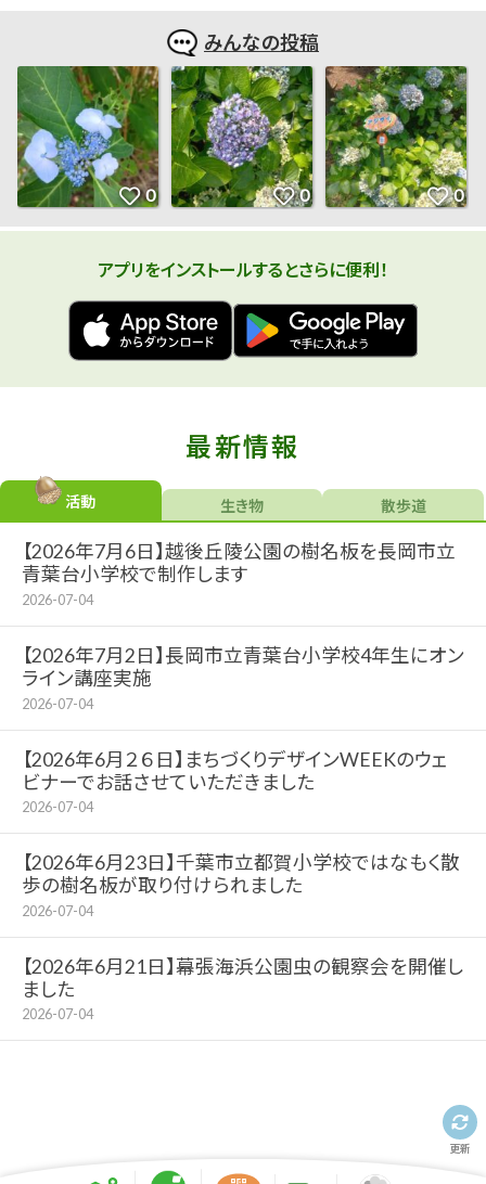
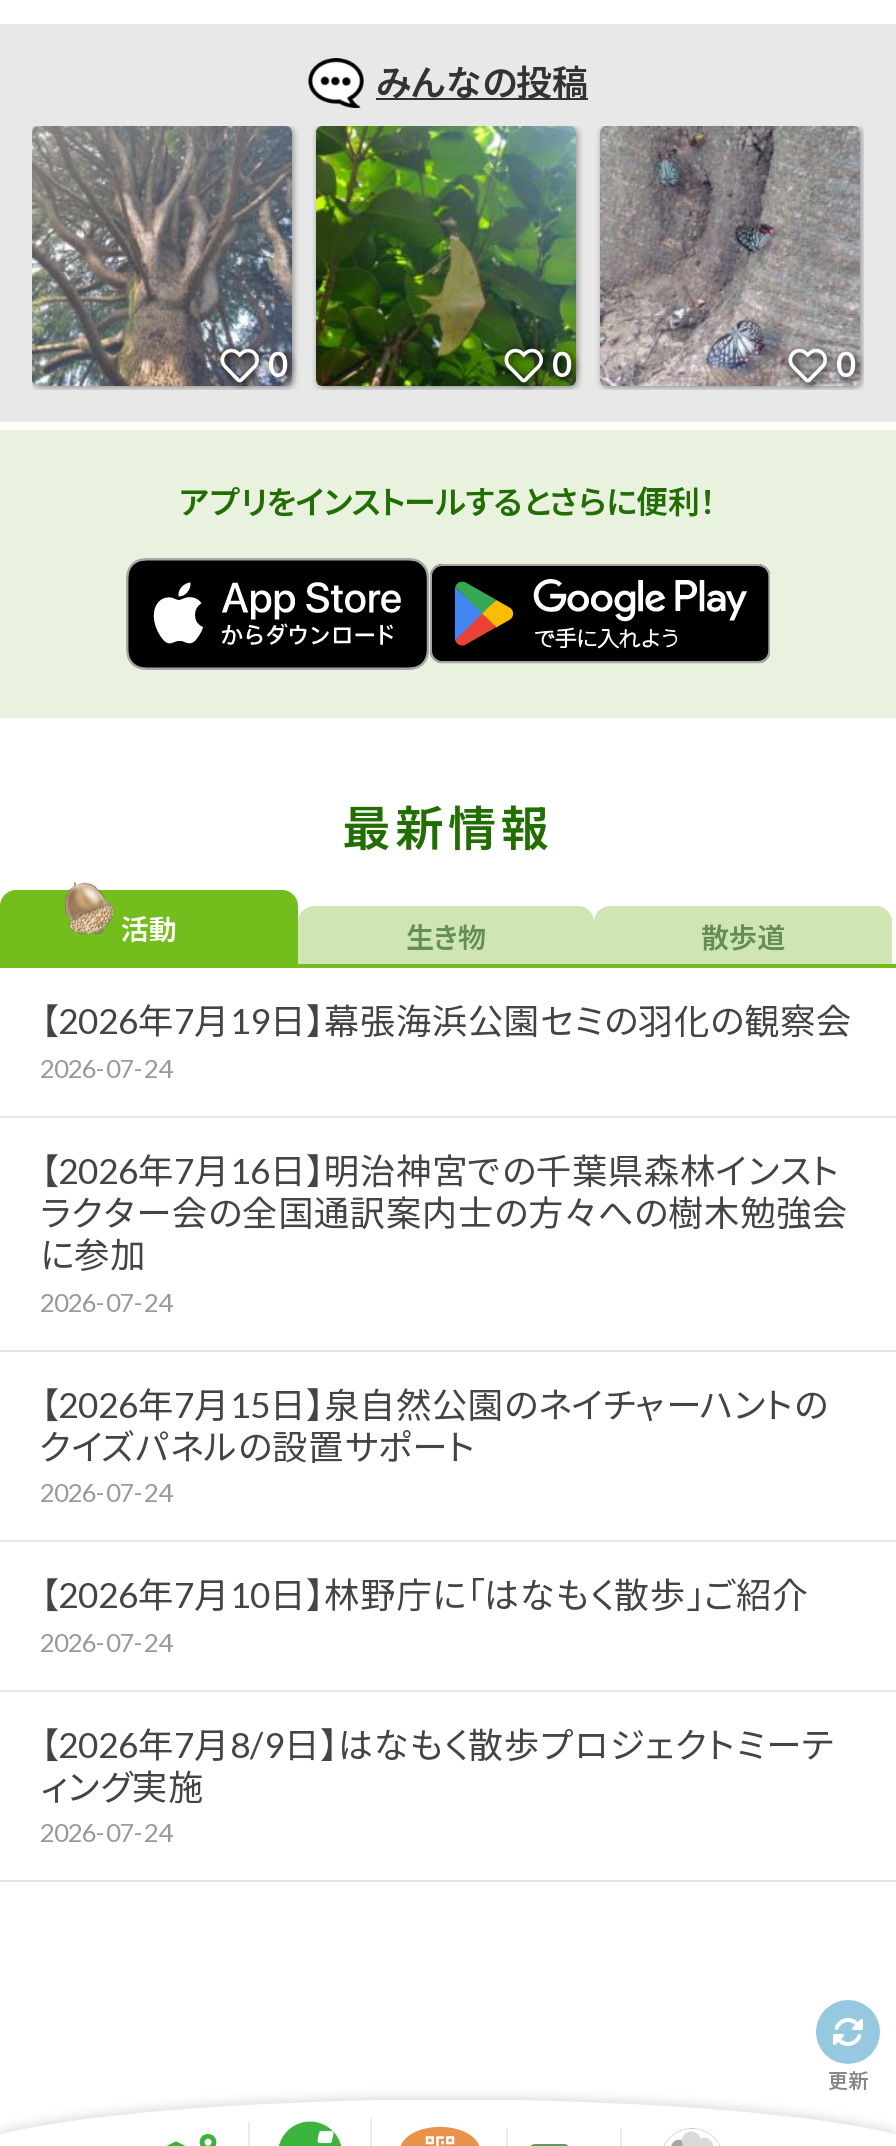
- [image]
+ [image]

- [image]
+ [image]

- [image]
+ [image]

- 【2026年7月6日】越後丘陵公園の樹名板を長岡市立
- 青葉台小学校で制作します
- 2026-07-04
+ 【2026年7月19日】幕張海浜公園セミの羽化の観察会
+ 2026-07-24

- 【2026年7月2日】長岡市立青葉台小学校4年生にオン
- ライン講座実施
- 2026-07-04
+ 【2026年7月16日】明治神宮での千葉県森林インスト
+ ラクター会の全国通訳案内士の方々への樹木勉強会
+ に参加
+ 2026-07-24

- 【2026年6月２６日】まちづくりデザインWEEKのウェ
- ビナーでお話させていただきました
- 2026-07-04
+ 【2026年7月15日】泉自然公園のネイチャーハントの
+ クイズパネルの設置サポート
+ 2026-07-24

- 【2026年6月23日】千葉市立都賀小学校ではなもく散
- 歩の樹名板が取り付けられました
- 2026-07-04
+ 【2026年7月10日】林野庁に「はなもく散歩」ご紹介
+ 2026-07-24

- 【2026年6月21日】幕張海浜公園虫の観察会を開催し
- ました
- 2026-07-04
+ 【2026年7月8/9日】はなもく散歩プロジェクトミーテ
+ ィング実施
+ 2026-07-24
